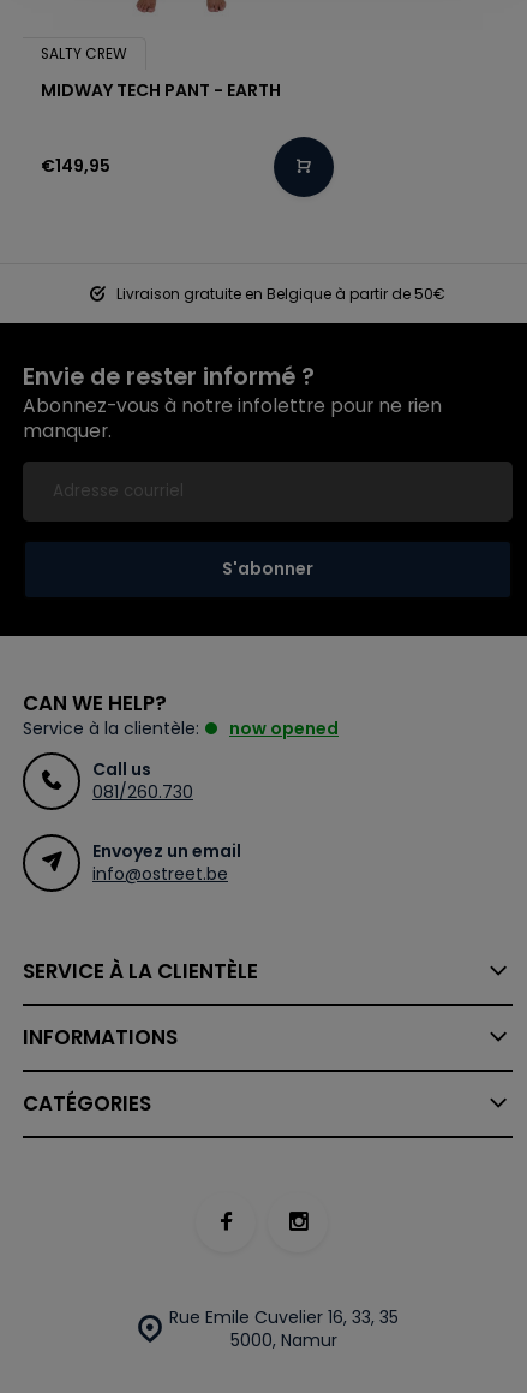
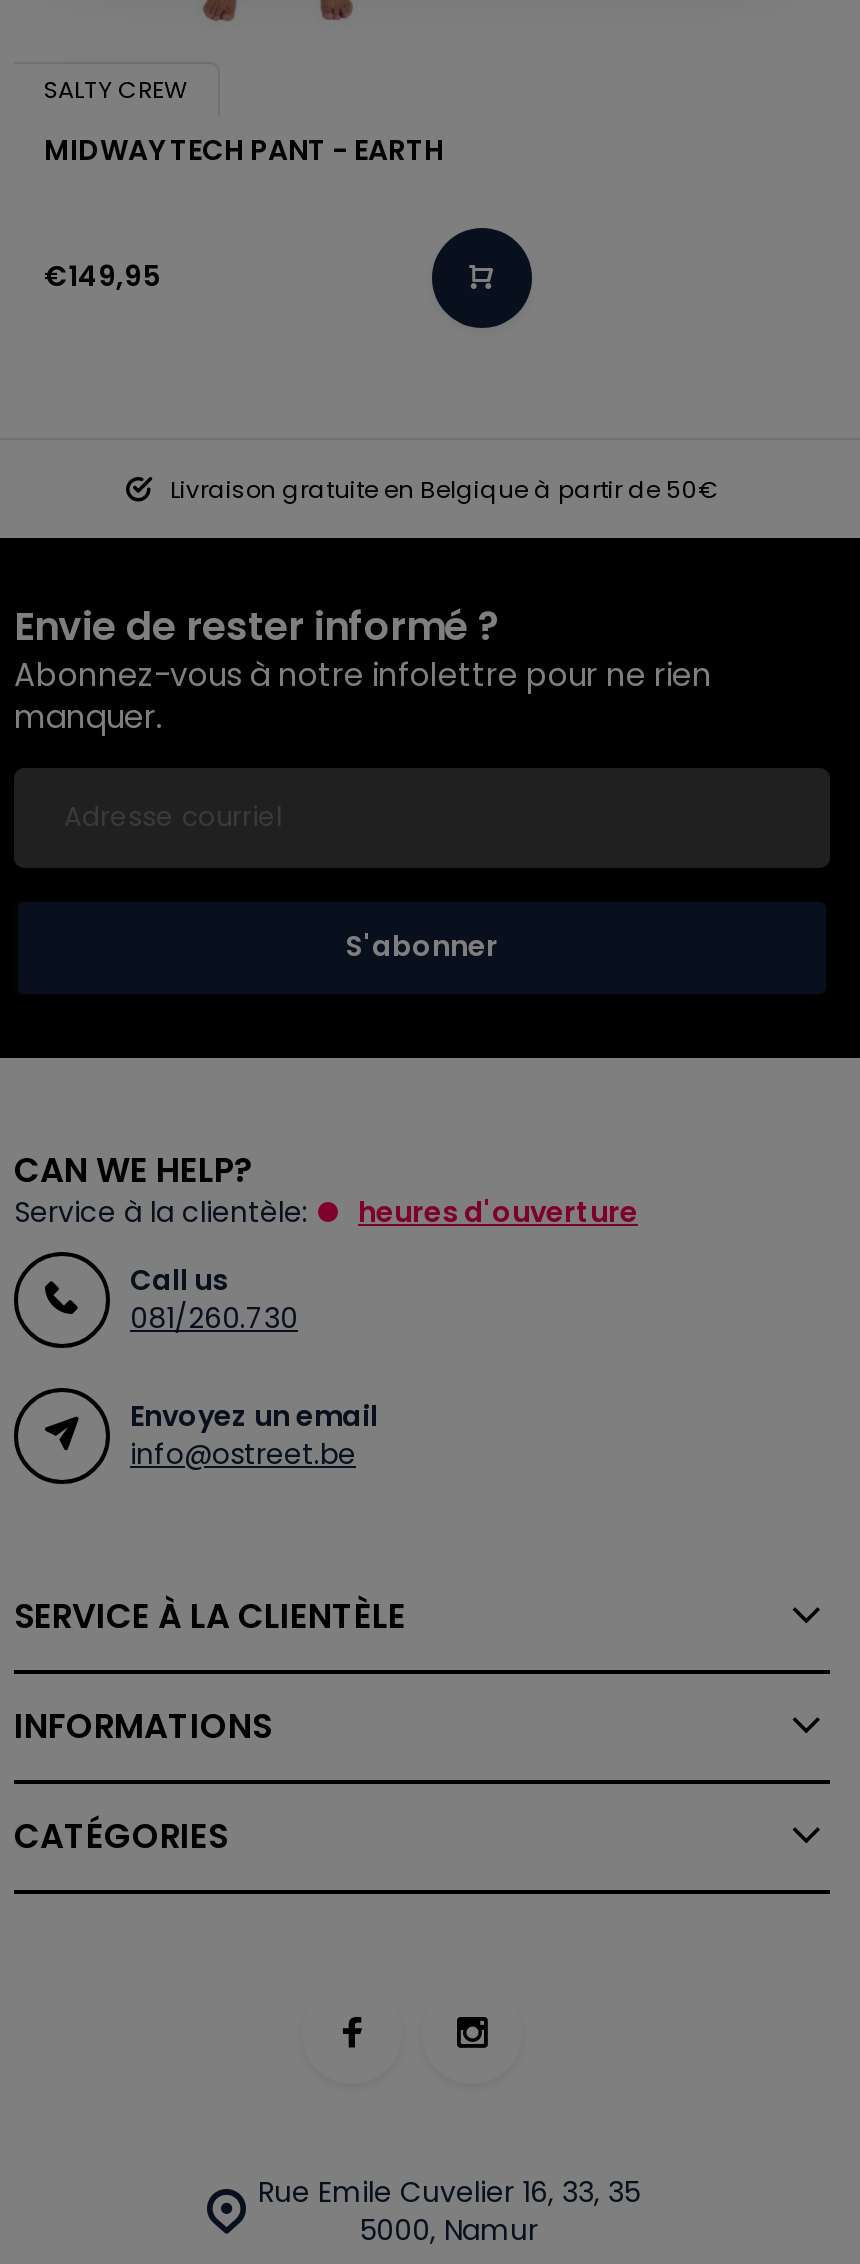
- now opened
+ heures d'ouverture
